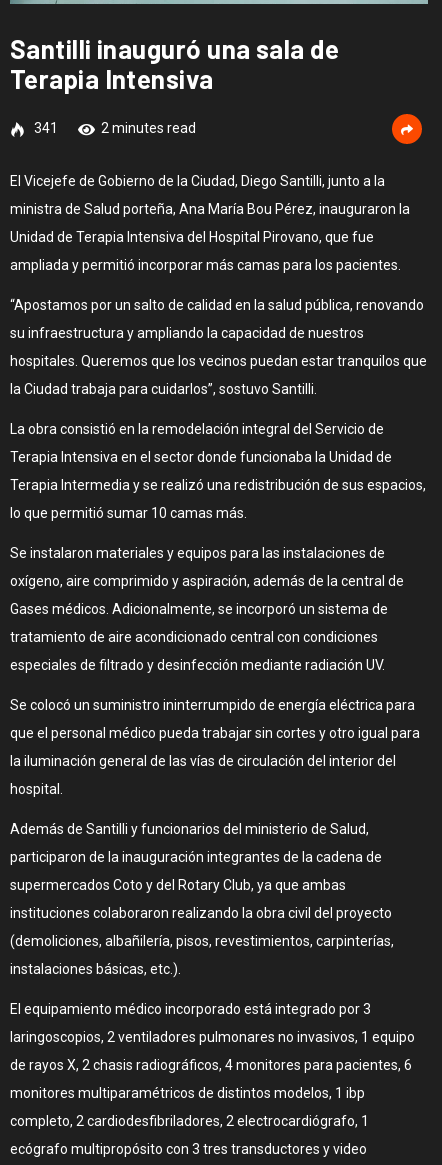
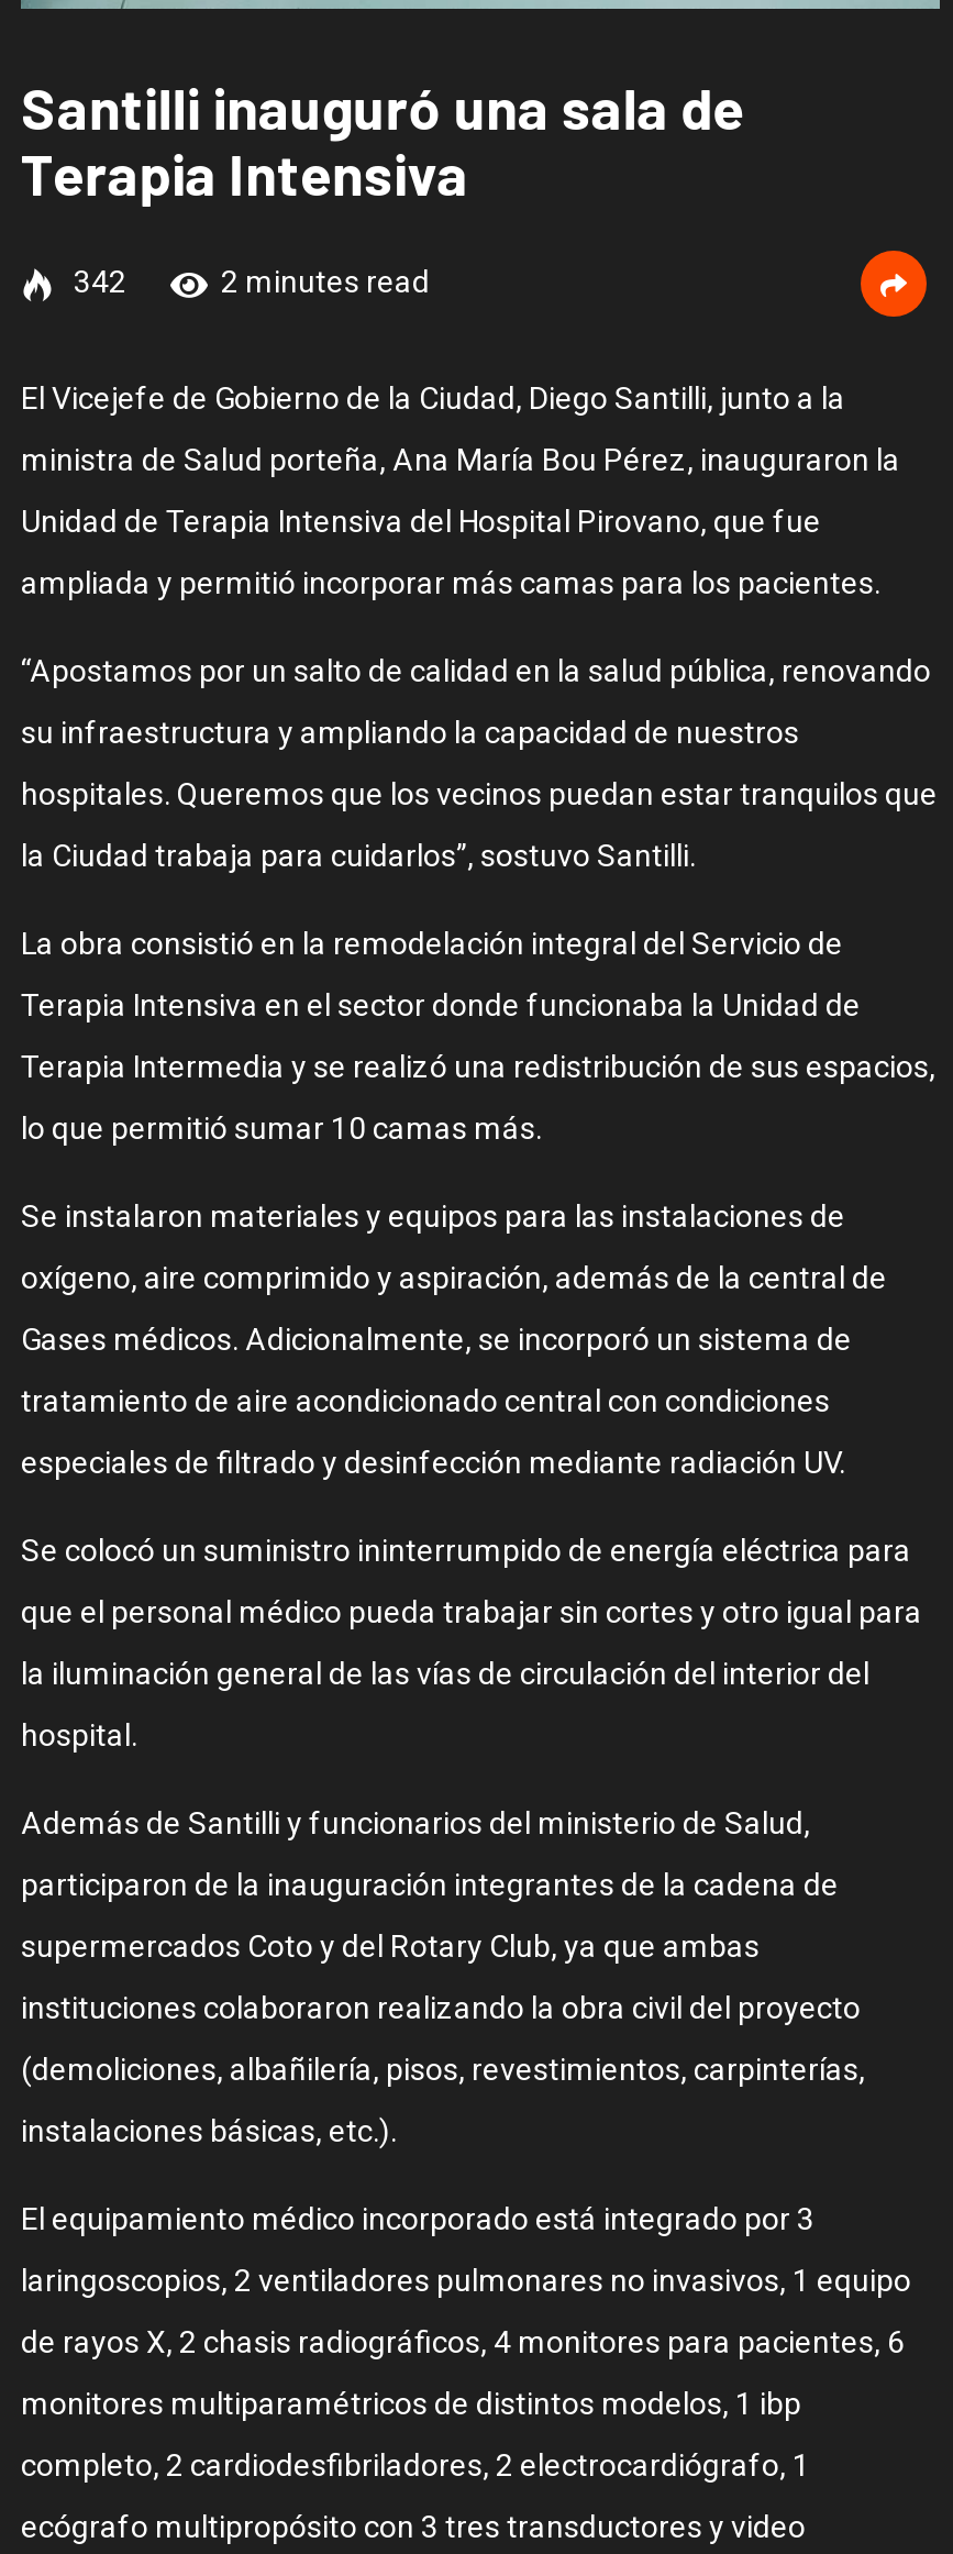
- 341
+ 342
